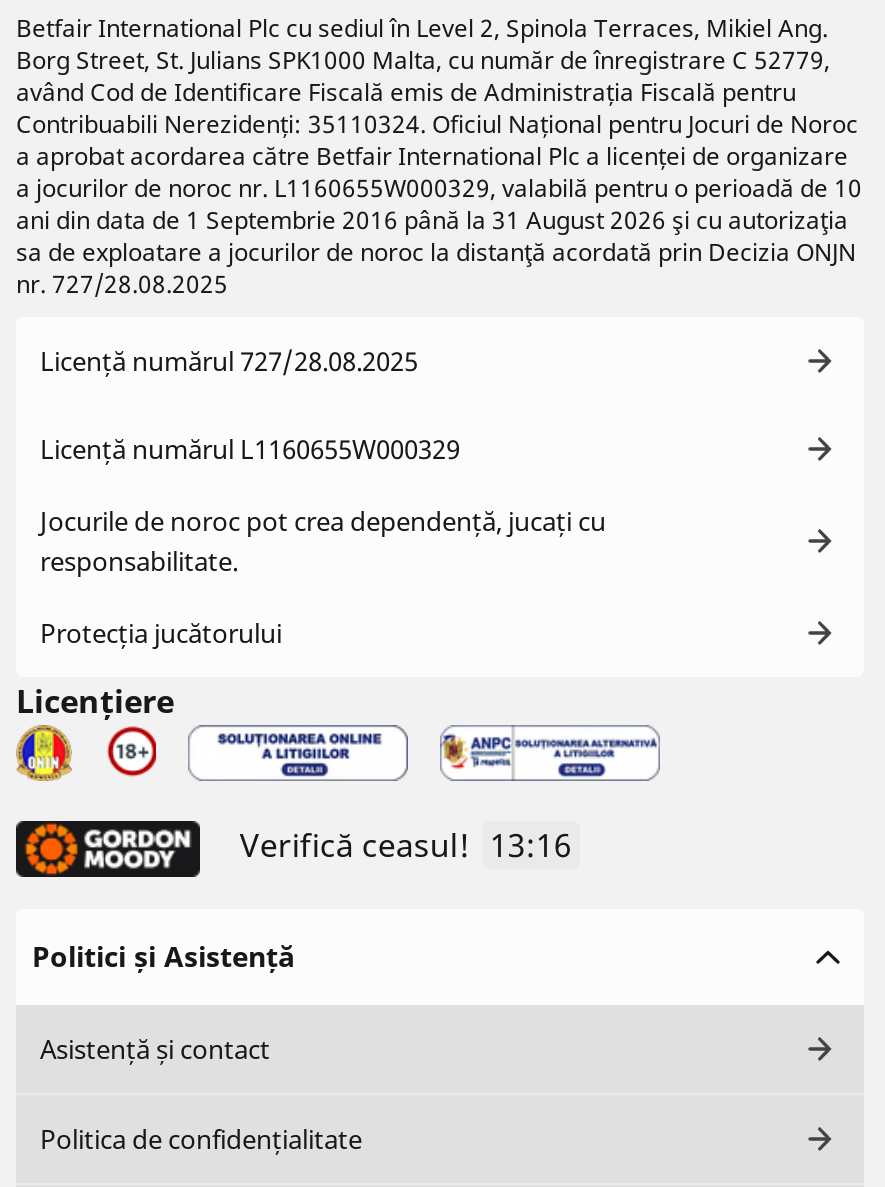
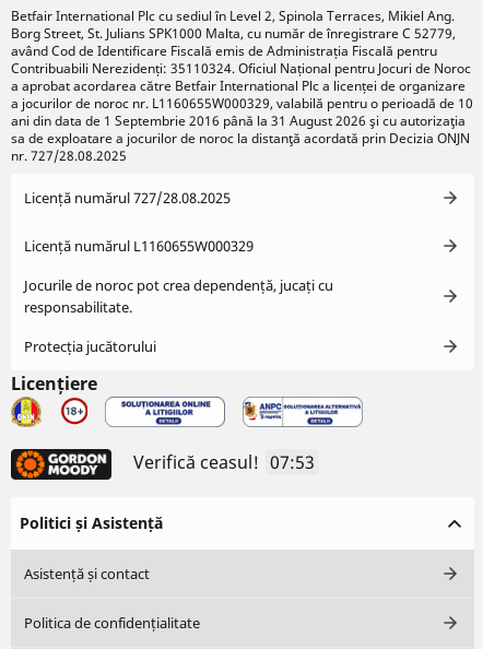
- Verifică ceasul! 13:16
+ Verifică ceasul! 07:53
